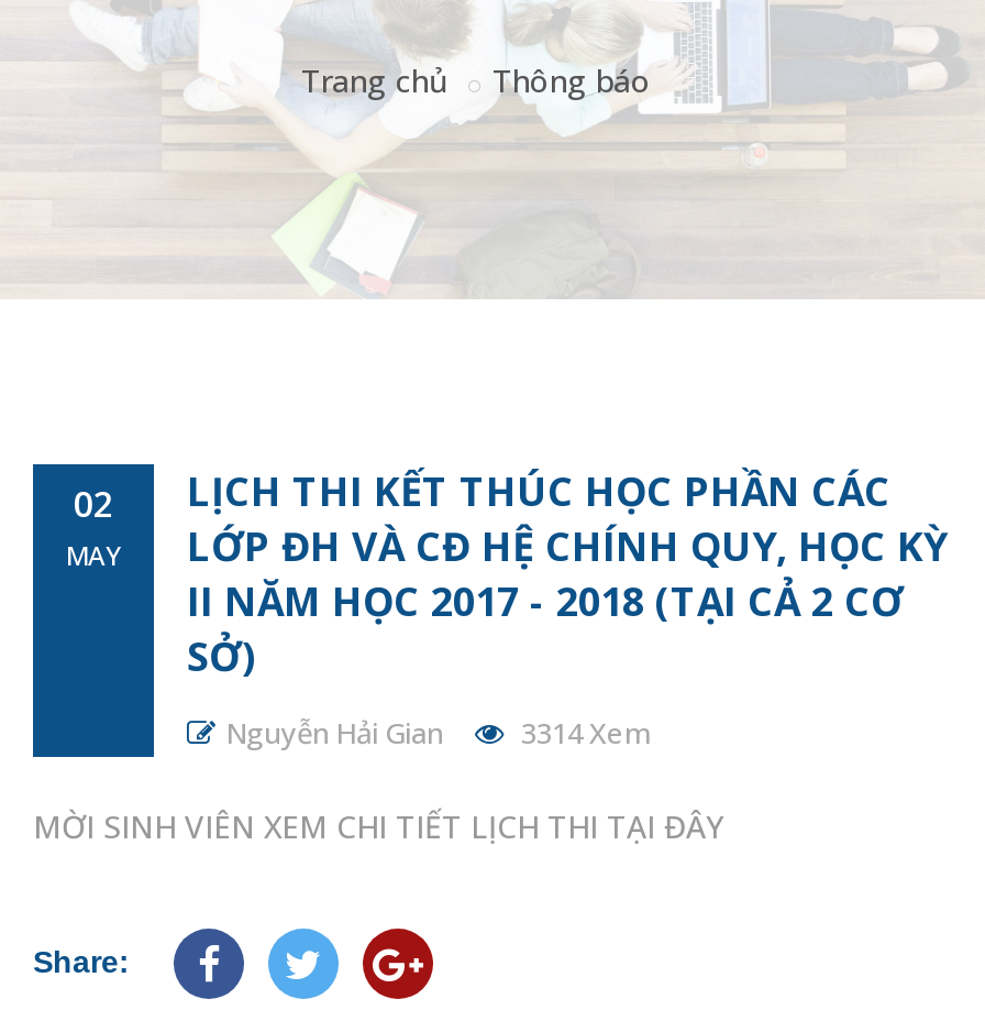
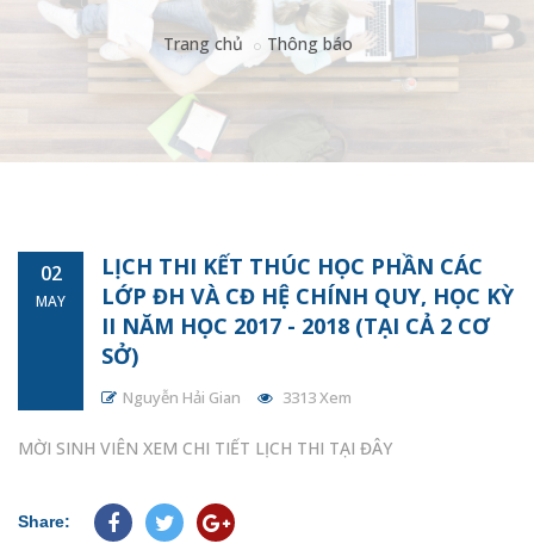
- Nguyễn Hải Gian 3314 Xem
+ Nguyễn Hải Gian 3313 Xem
